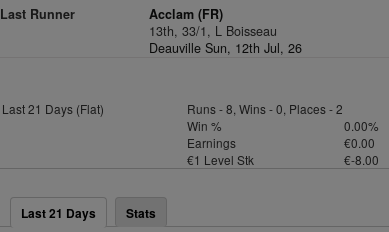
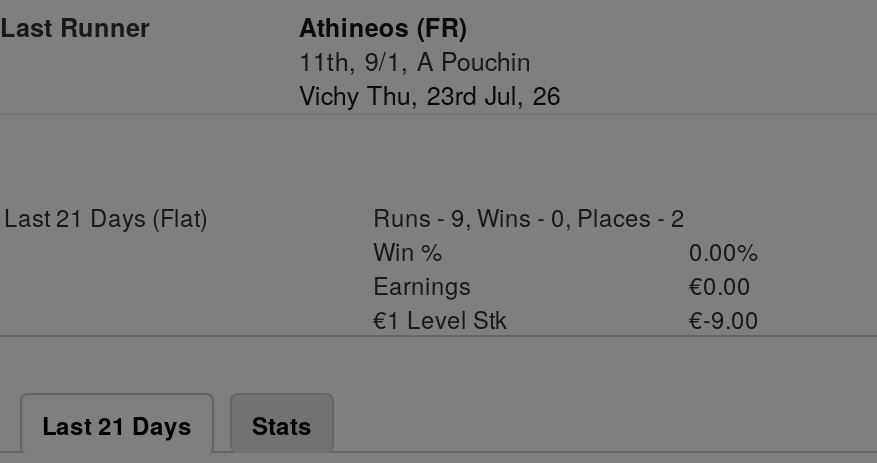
- Acclam (FR)
- 13th, 33/1, L Boisseau
- Deauville Sun, 12th Jul, 26
+ Athineos (FR)
+ 11th, 9/1, A Pouchin
+ Vichy Thu, 23rd Jul, 26

- Runs - 8, Wins - 0, Places - 2
+ Runs - 9, Wins - 0, Places - 2

- €-8.00
+ €-9.00
